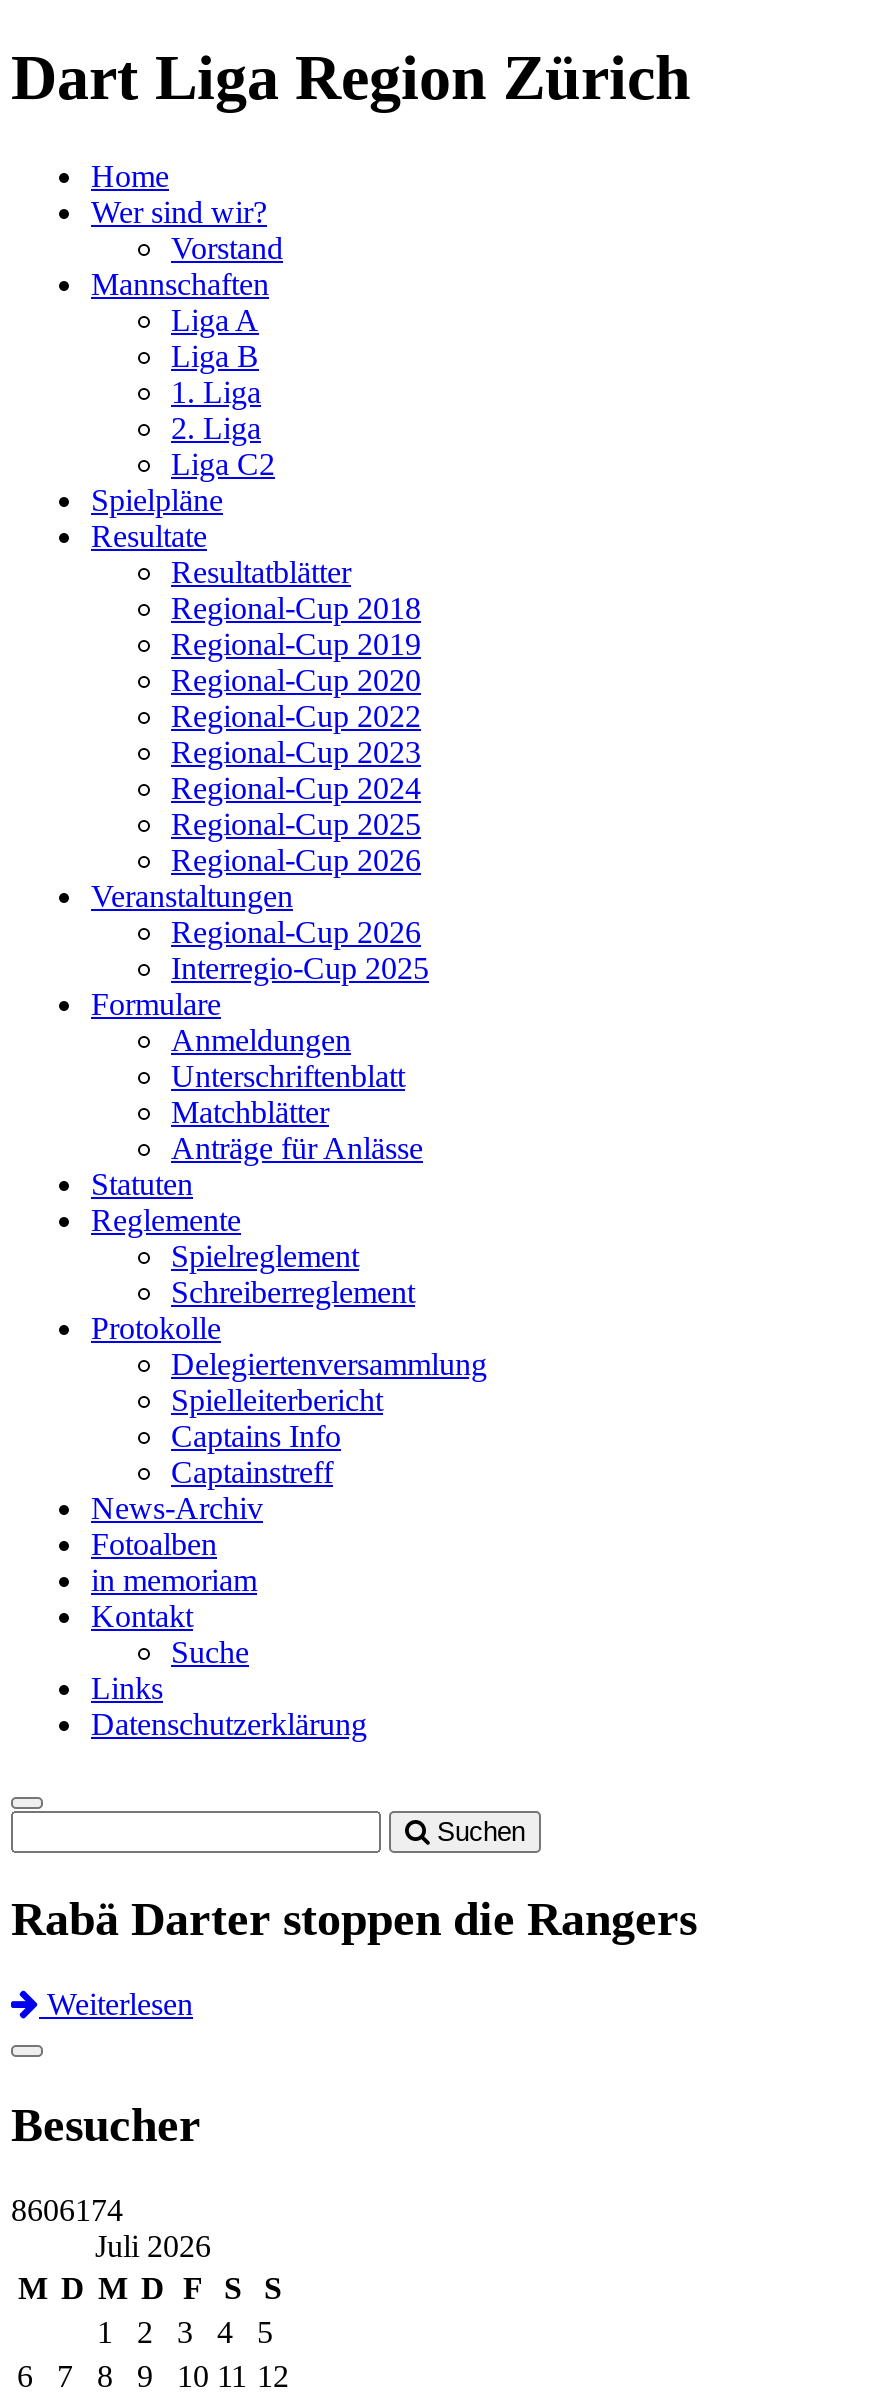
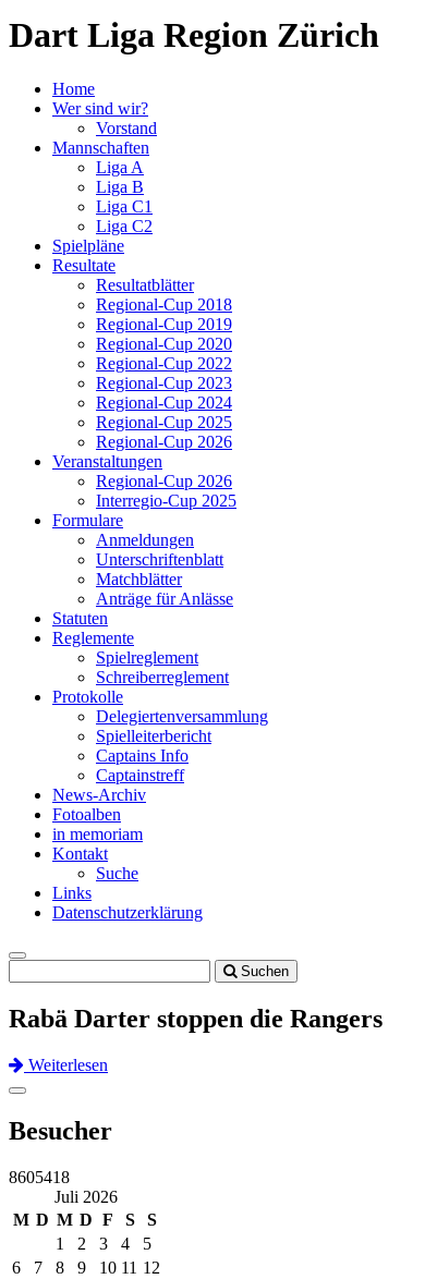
- 1. Liga
- 2. Liga
+ Liga C1

- 8606174
+ 8605418
